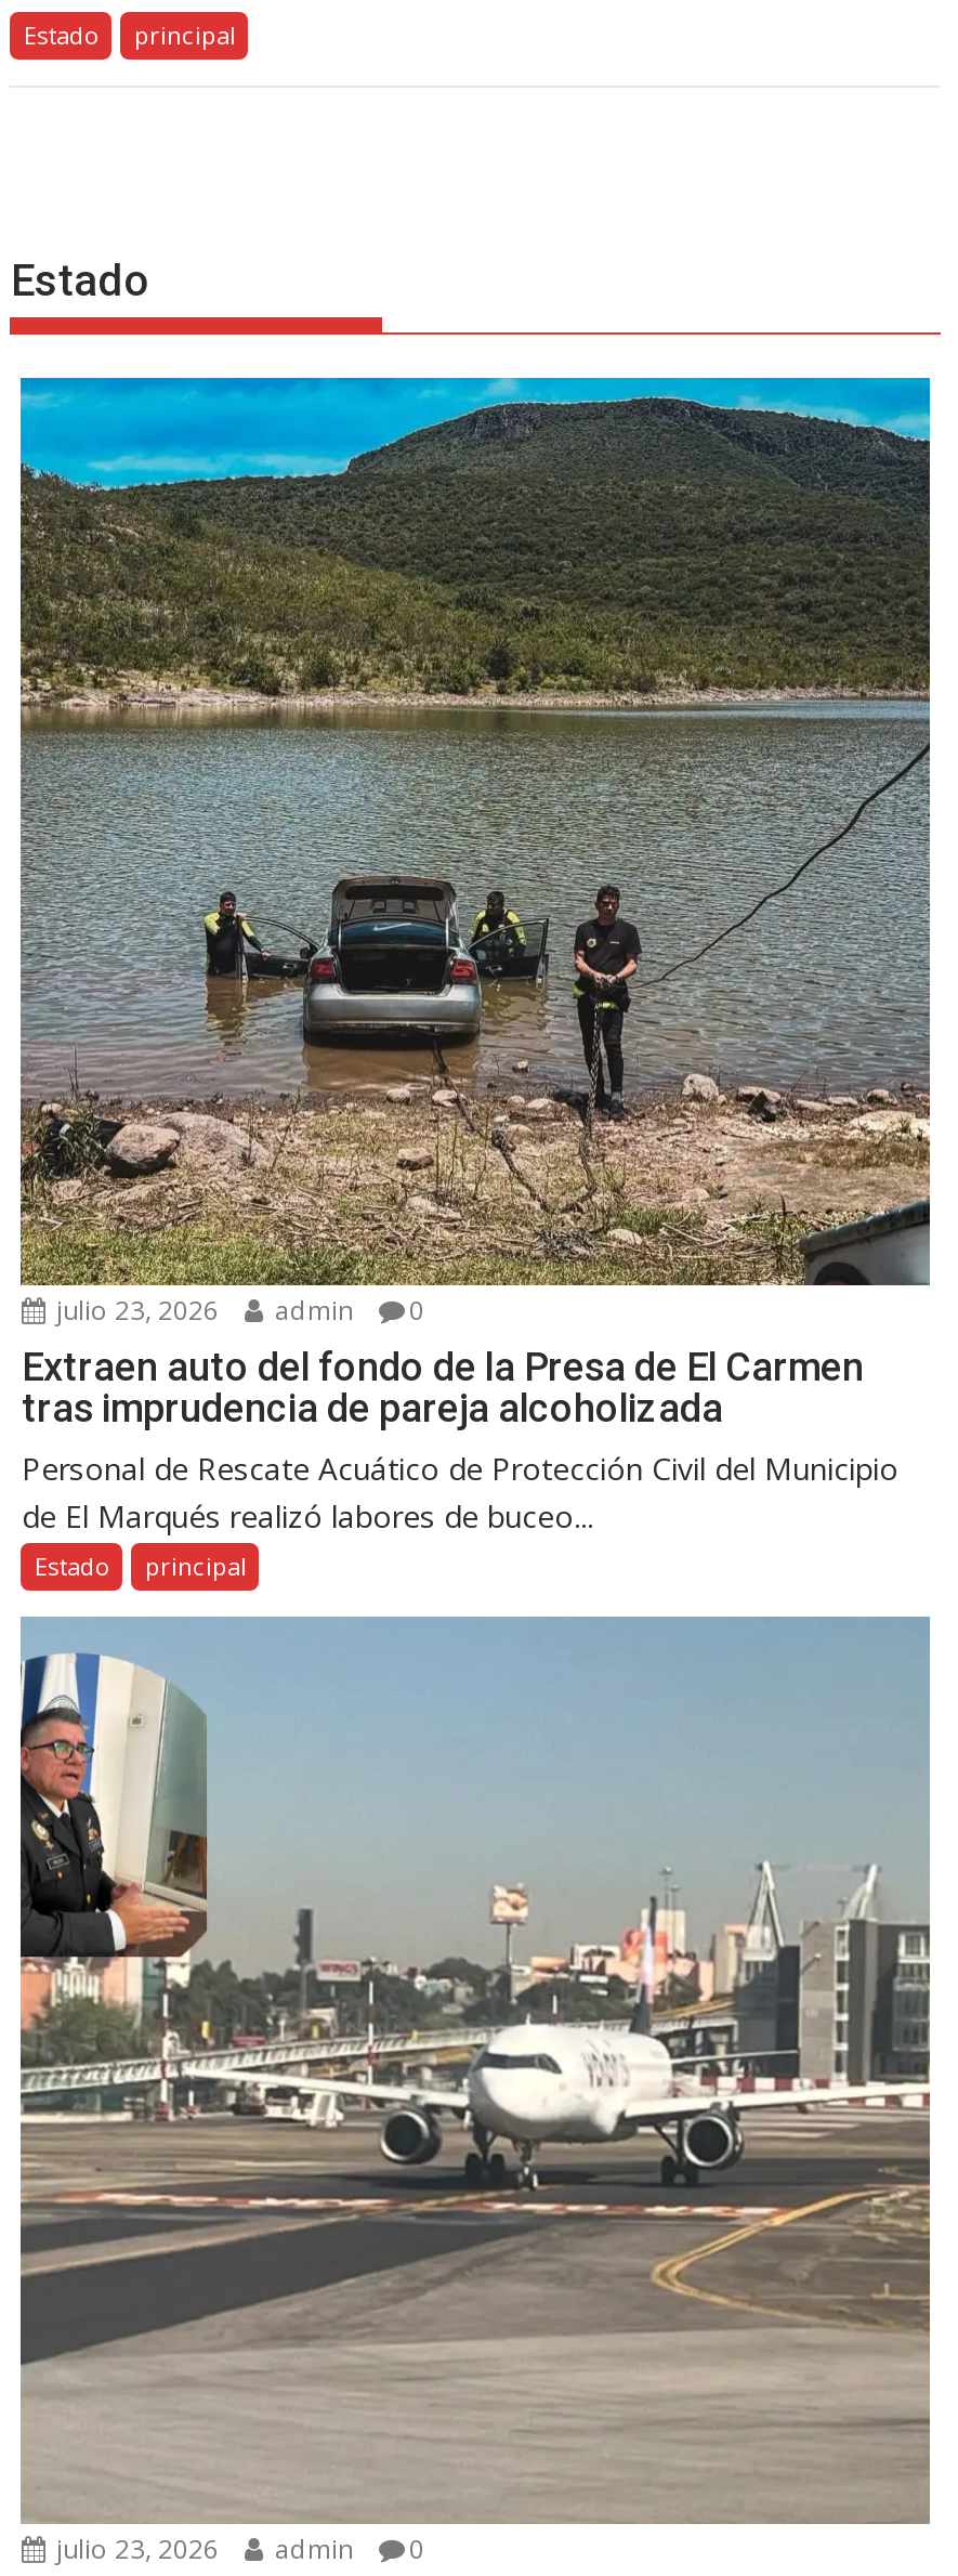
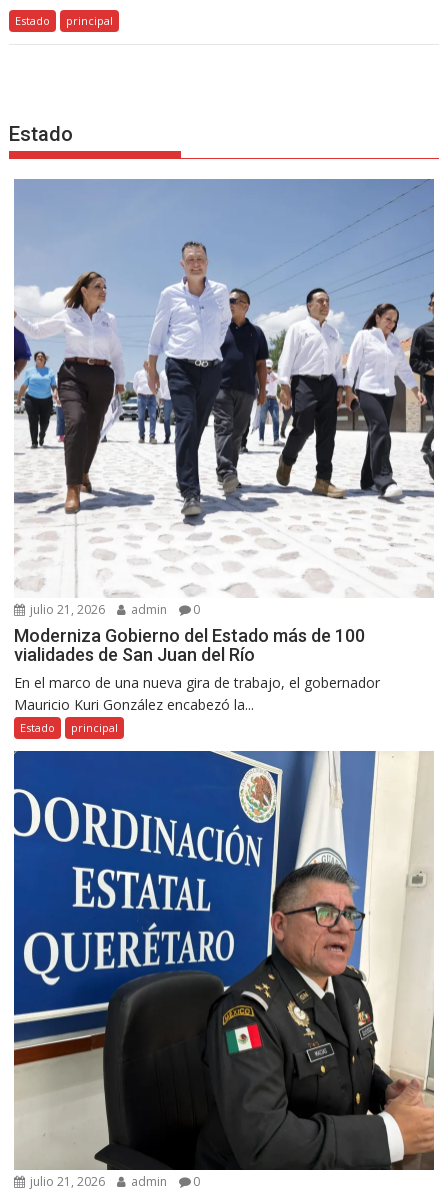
- [image]
- julio 23, 2026 admin 0
+ [image]
+ julio 21, 2026 admin 0

- Extraen auto del fondo de la Presa de El Carmen
- tras imprudencia de pareja alcoholizada
- Personal de Rescate Acuático de Protección Civil del Municipio
- de El Marqués realizó labores de buceo...
+ Moderniza Gobierno del Estado más de 100
+ vialidades de San Juan del Río
+ En el marco de una nueva gira de trabajo, el gobernador
+ Mauricio Kuri González encabezó la...

- [image]
- julio 23, 2026 admin 0
+ [image]
+ julio 21, 2026 admin 0
